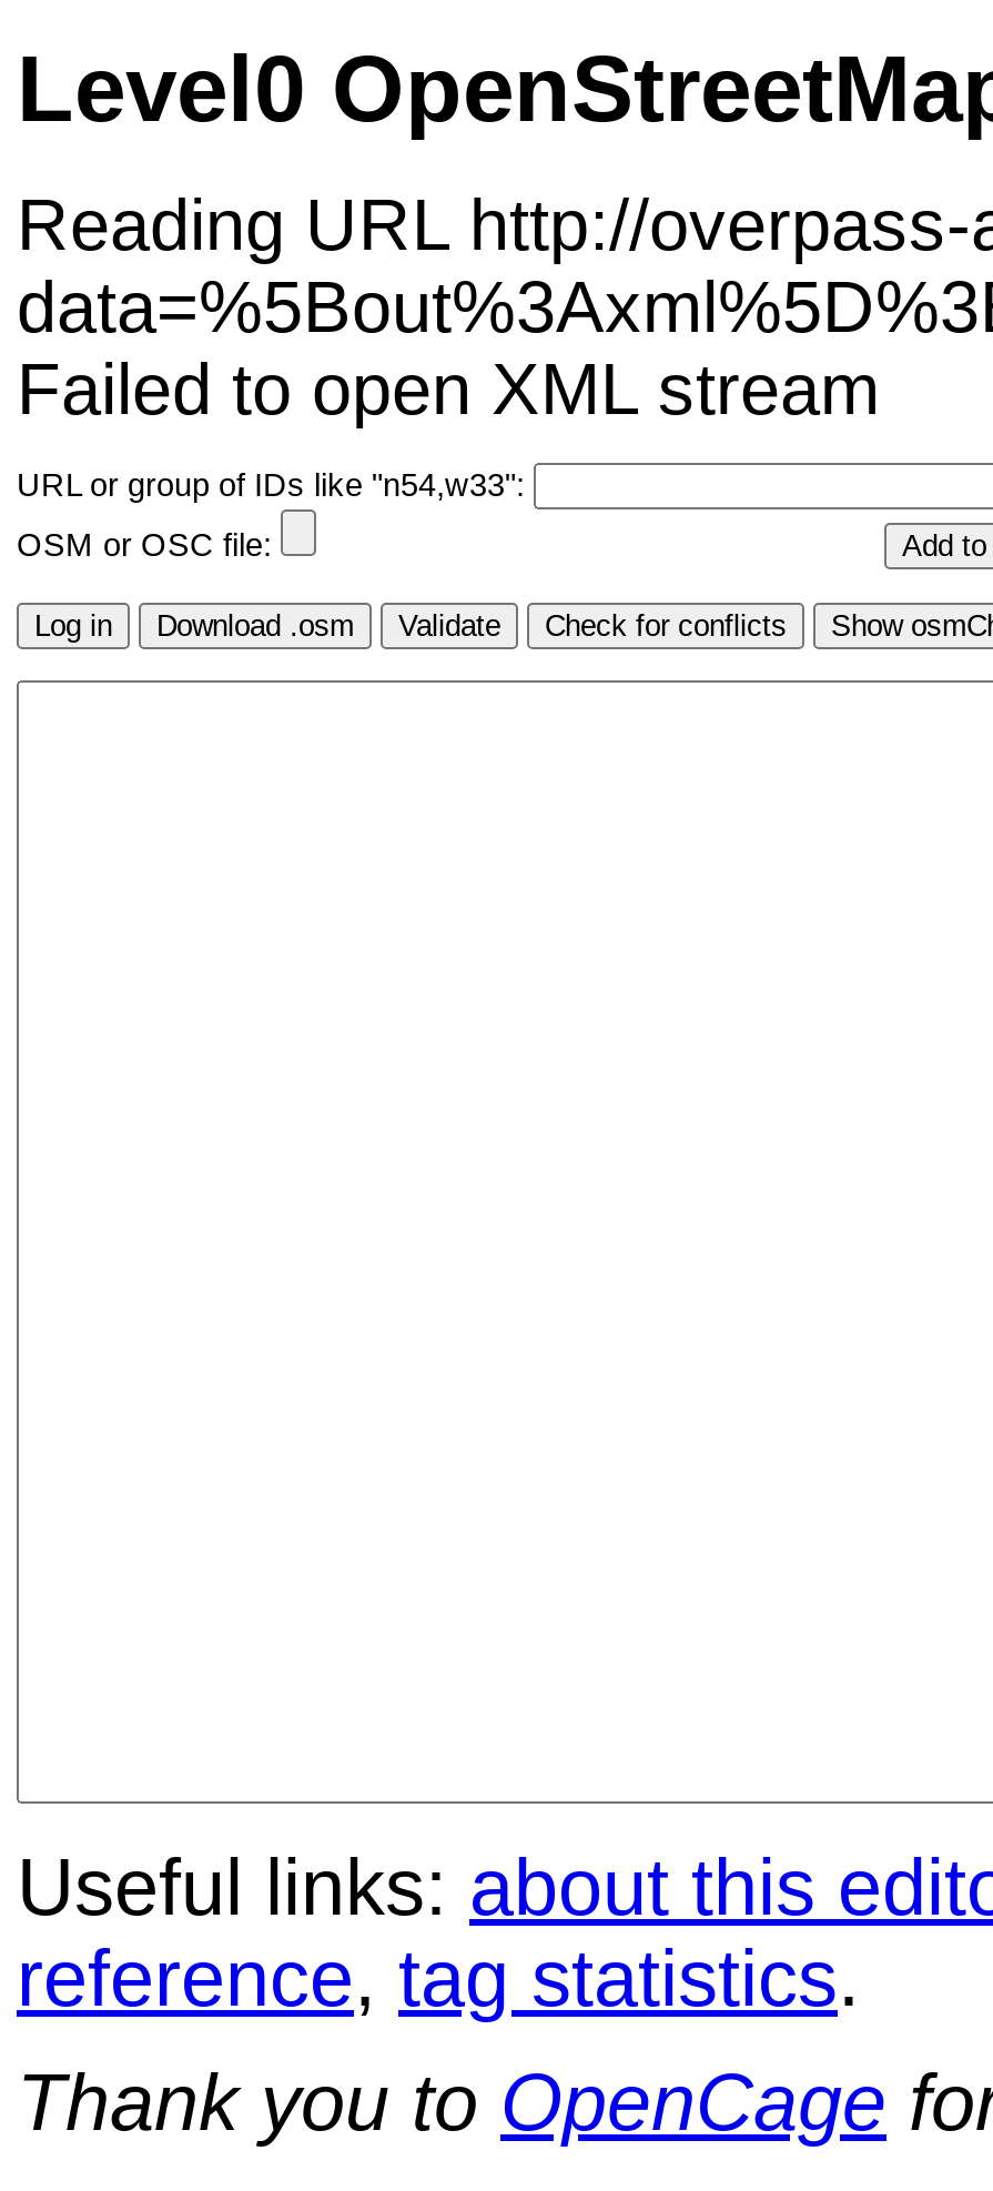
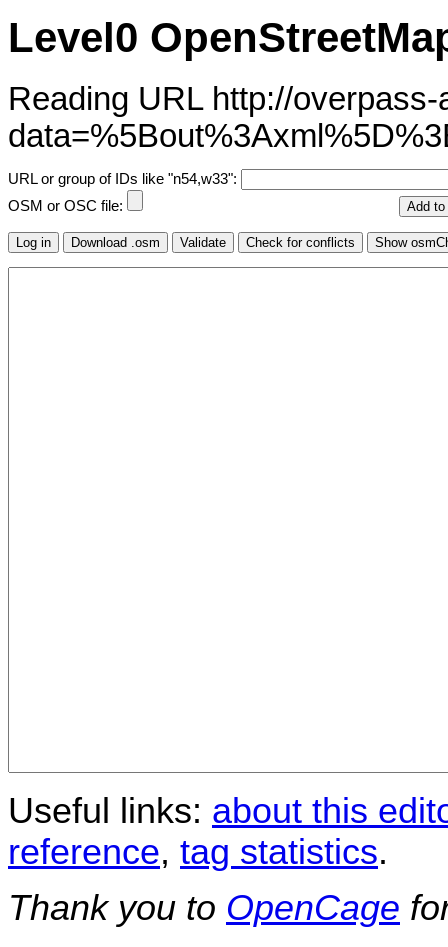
- Failed to open XML stream
